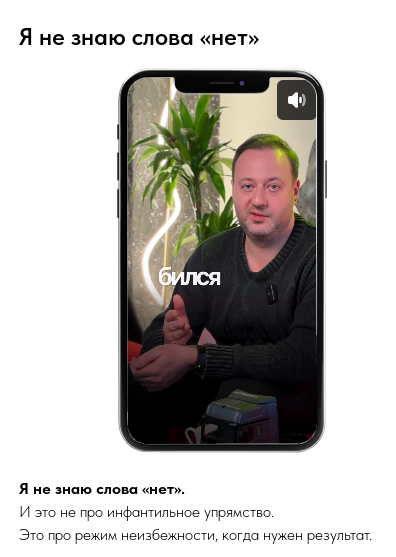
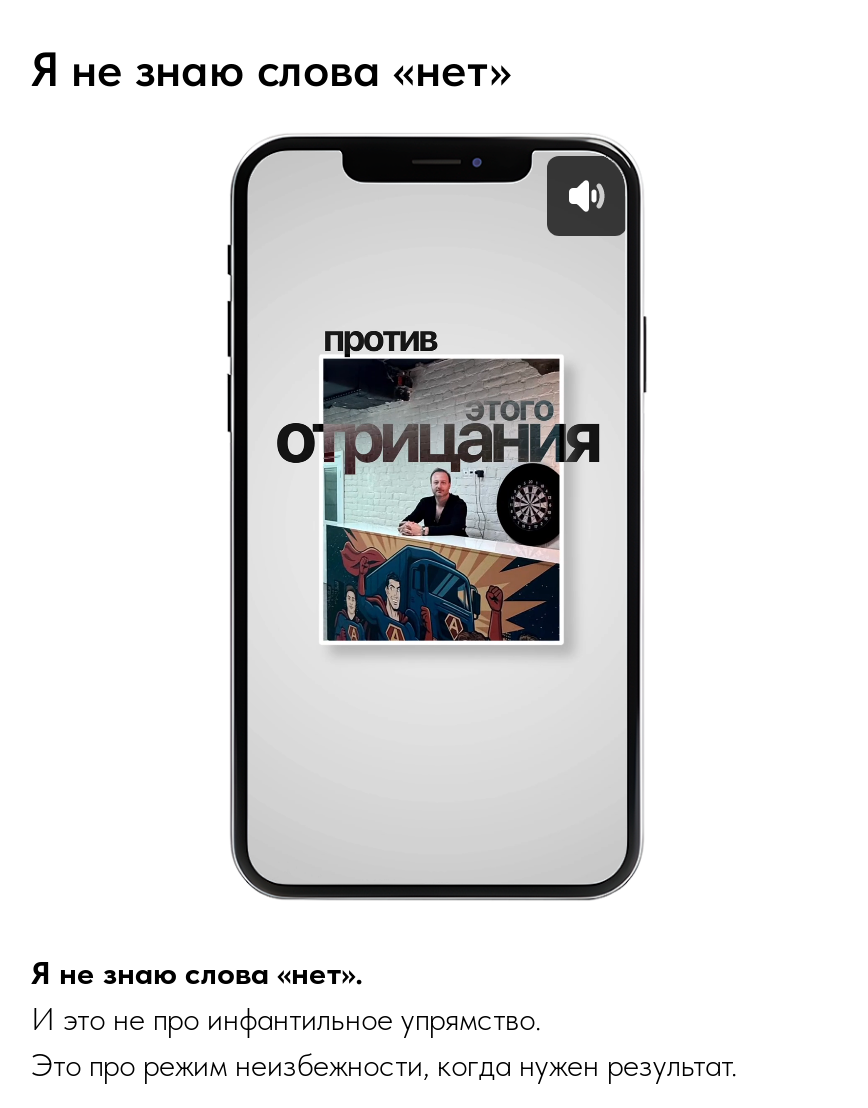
- [image]
+ [image]
